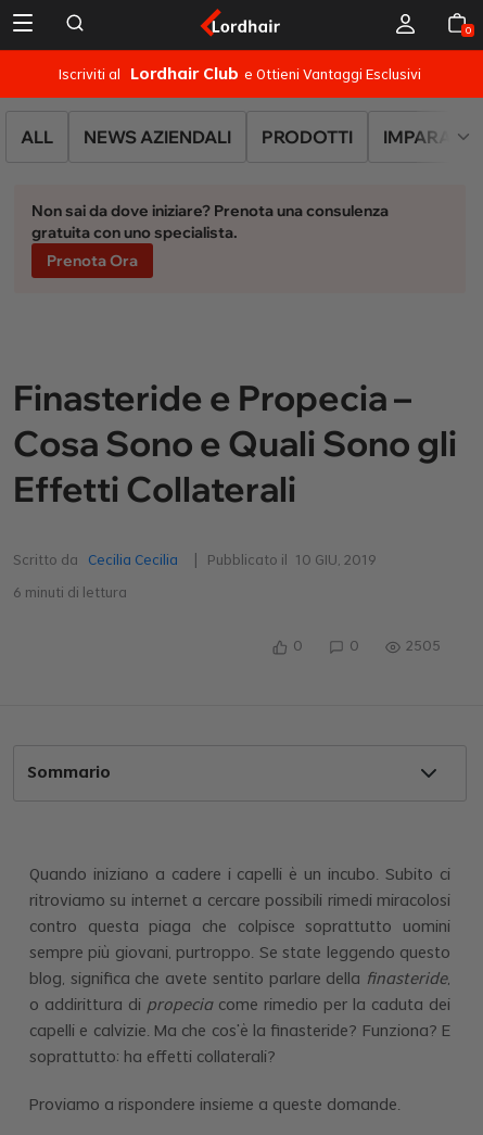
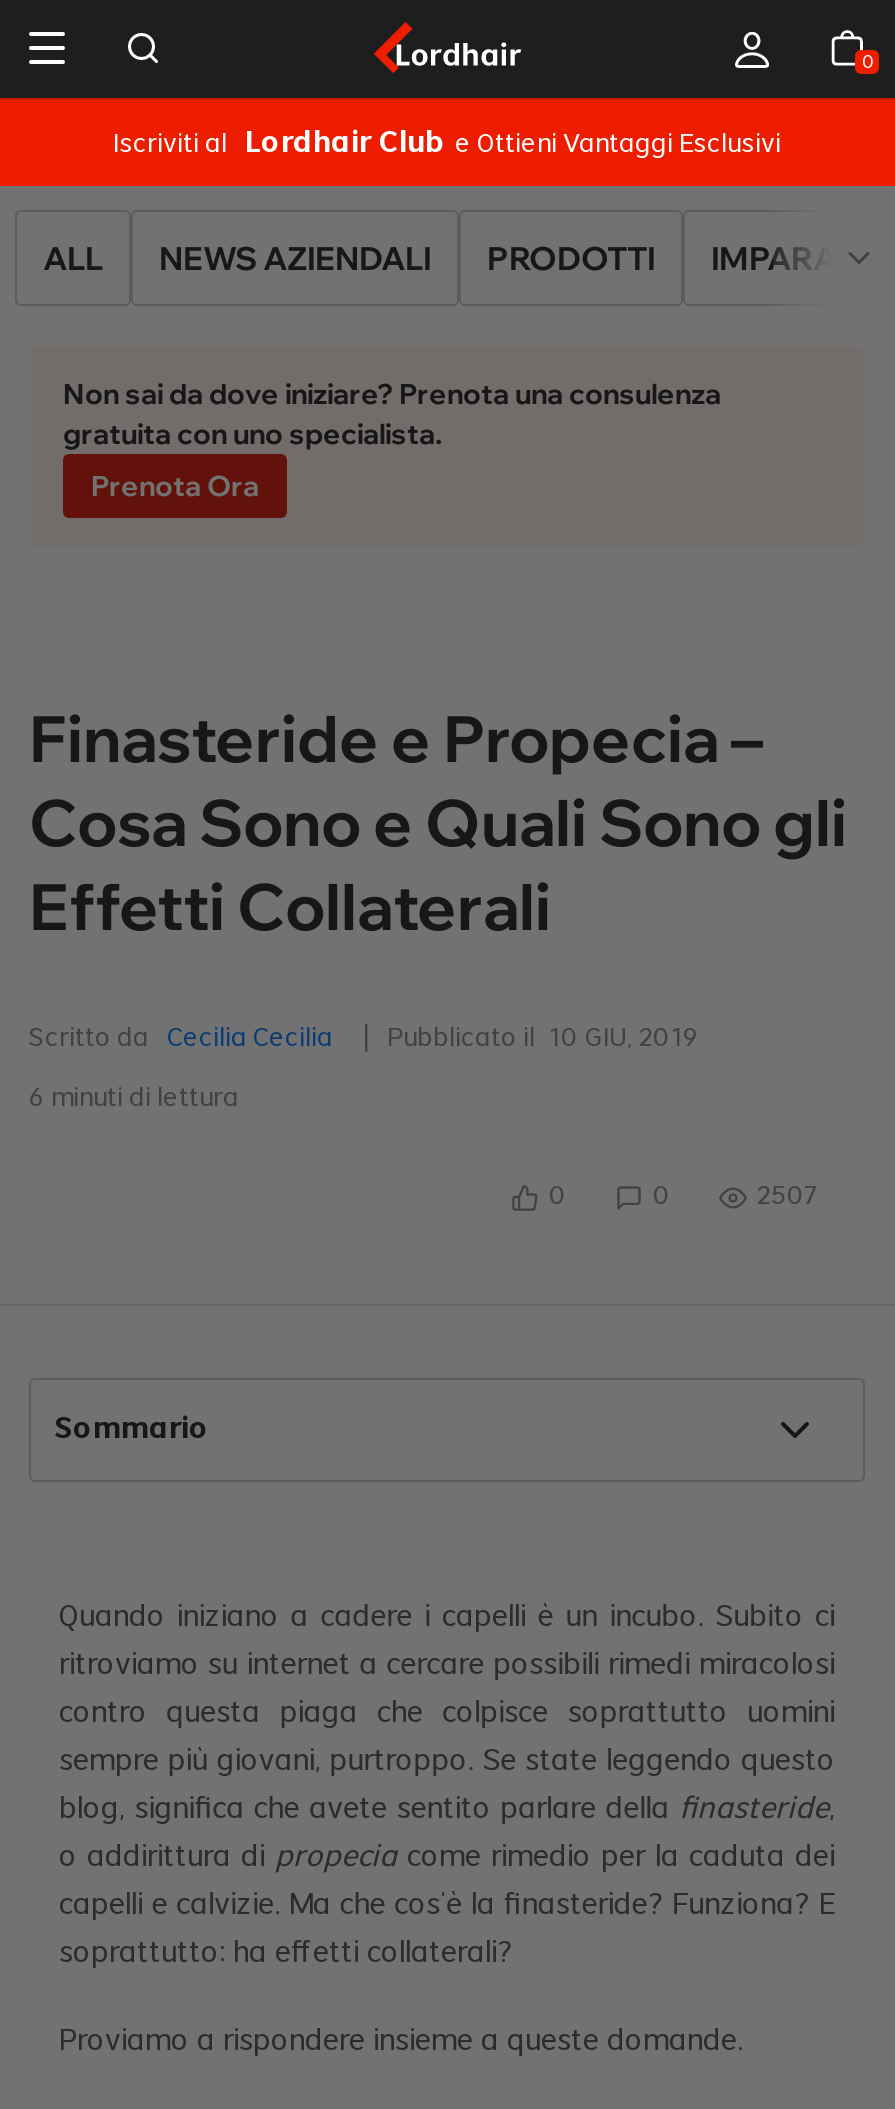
- 2505
+ 2507
